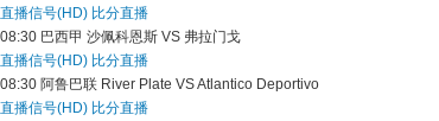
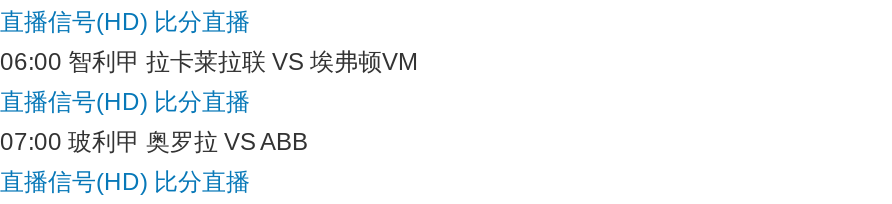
- 08:30 巴西甲沙佩科恩斯 VS 弗拉门戈
+ 06:00 智利甲拉卡莱拉联 VS 埃弗顿VM

- 08:30 阿鲁巴联River Plate VS Atlantico Deportivo
+ 07:00 玻利甲奥罗拉 VS ABB
